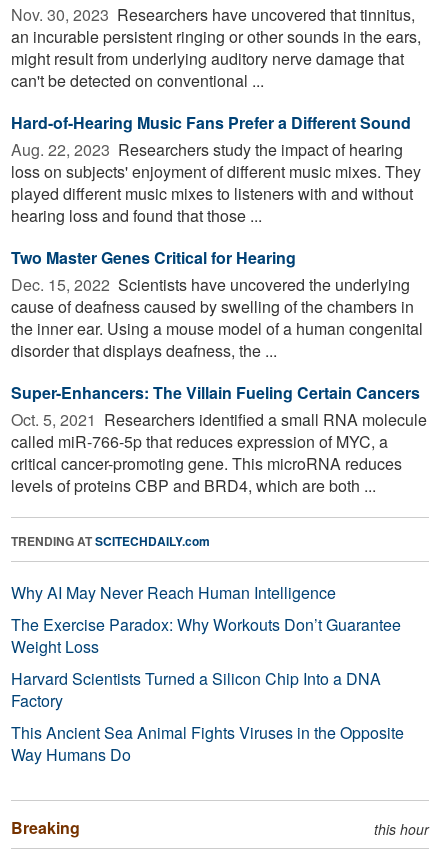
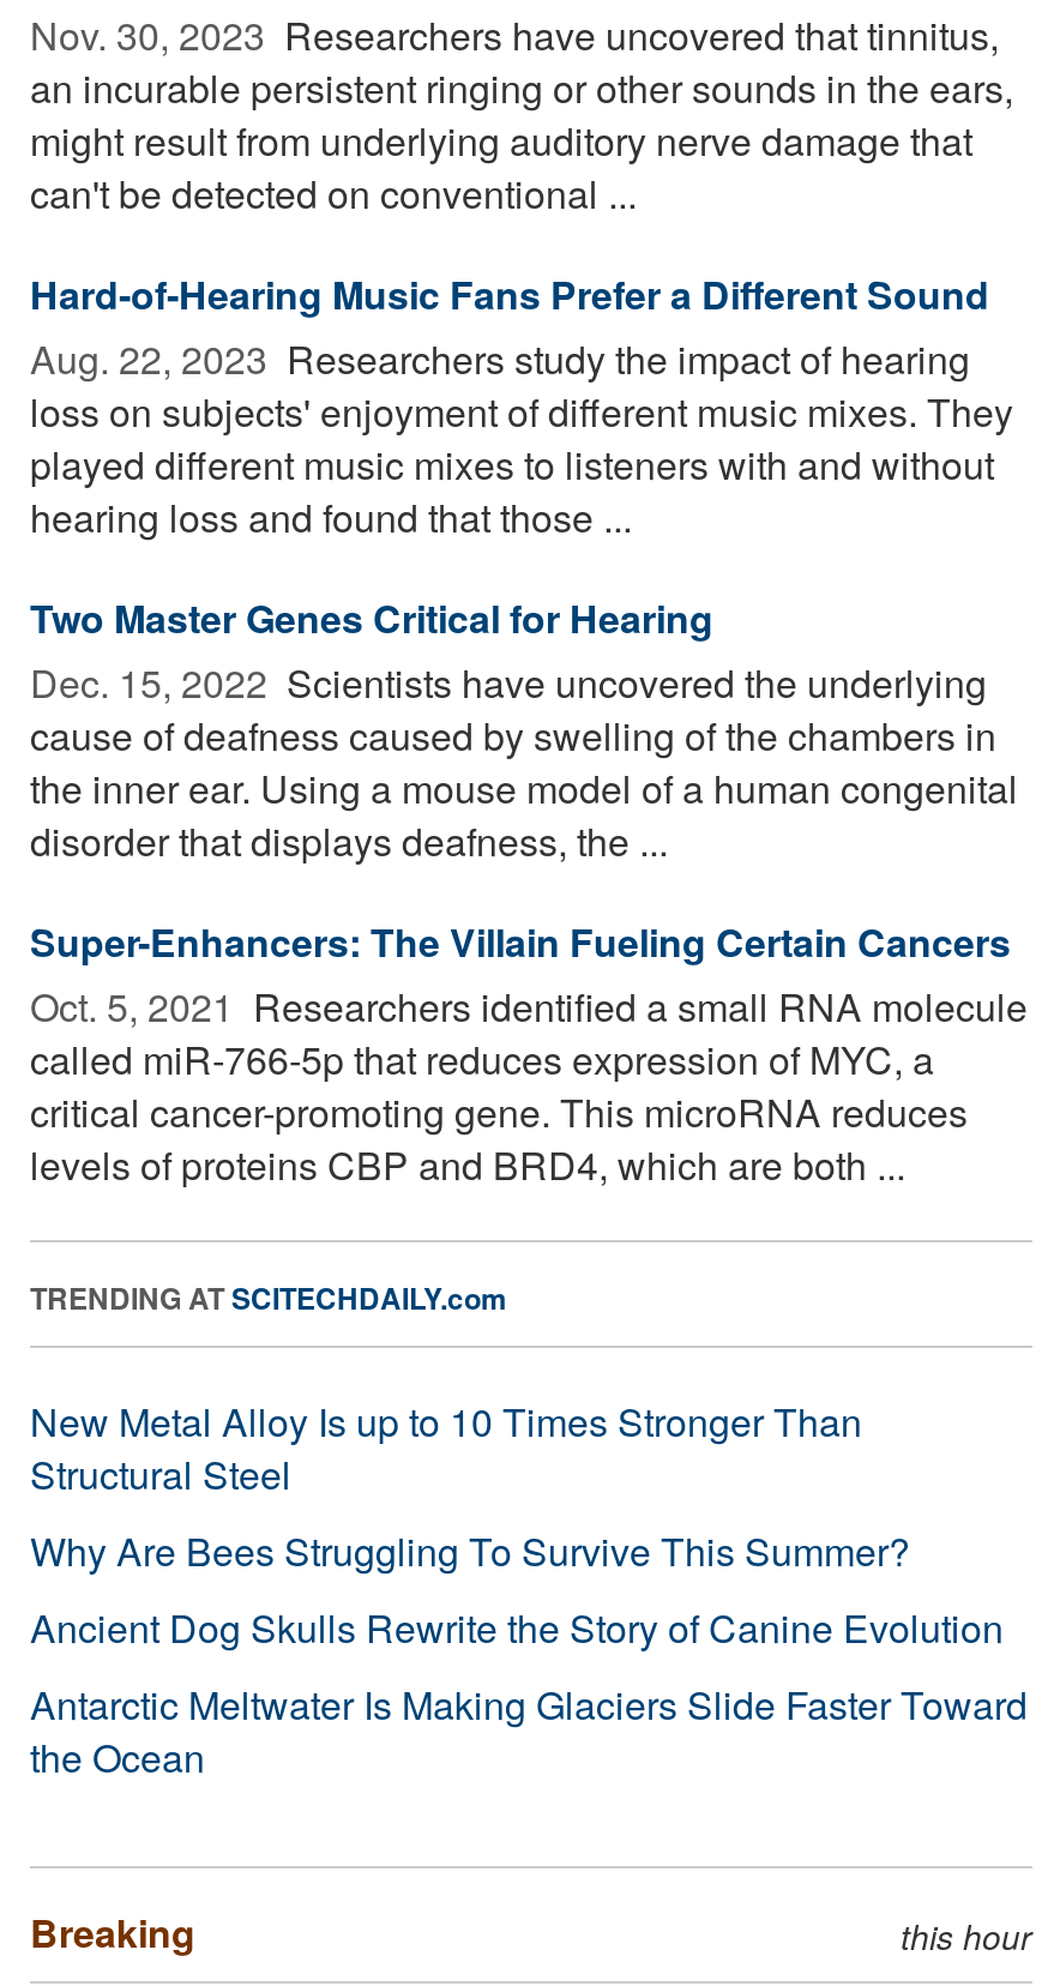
- Why AI May Never Reach Human Intelligence
- The Exercise Paradox: Why Workouts Don’t Guarantee
- Weight Loss
- Harvard Scientists Turned a Silicon Chip Into a DNA
- Factory
- This Ancient Sea Animal Fights Viruses in the Opposite
- Way Humans Do
+ New Metal Alloy Is up to 10 Times Stronger Than
+ Structural Steel
+ Why Are Bees Struggling To Survive This Summer?
+ Ancient Dog Skulls Rewrite the Story of Canine Evolution
+ Antarctic Meltwater Is Making Glaciers Slide Faster Toward
+ the Ocean
